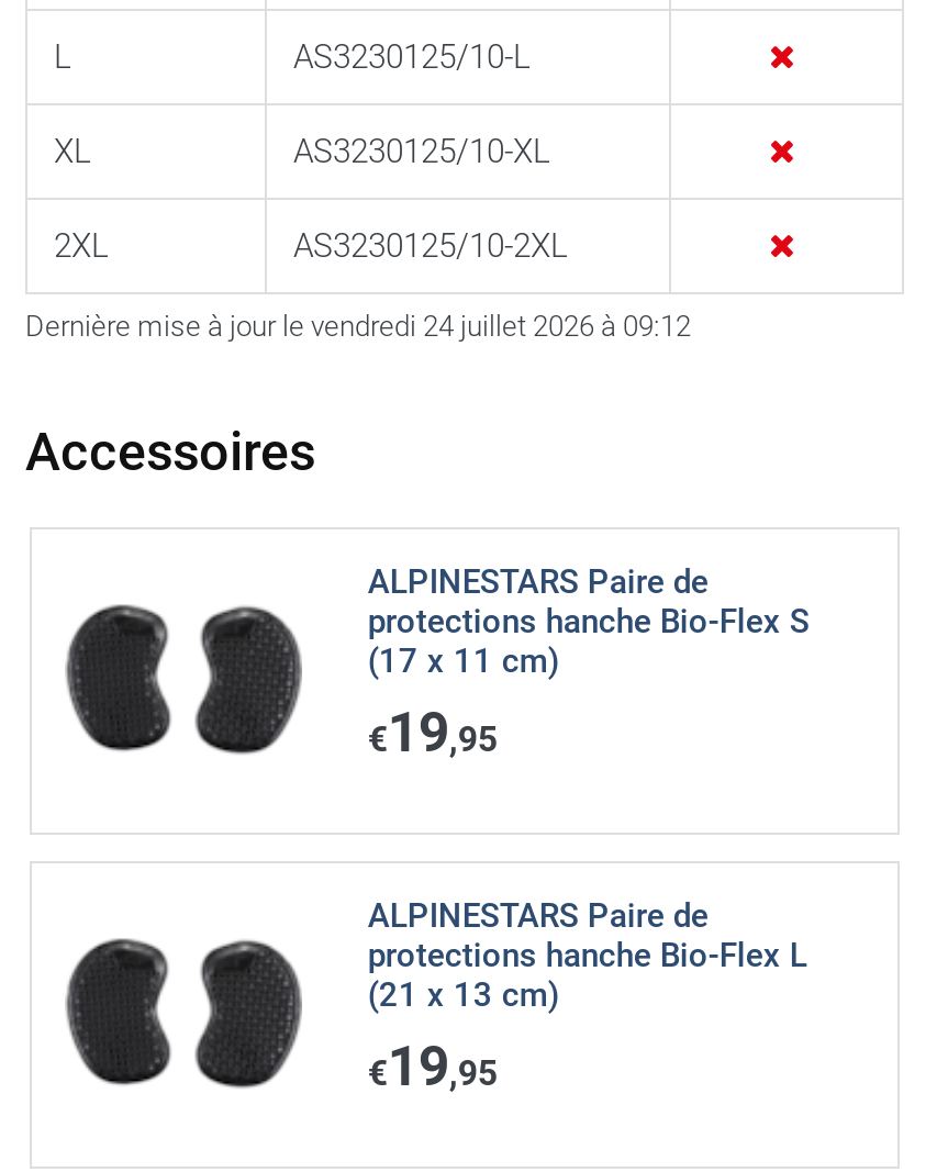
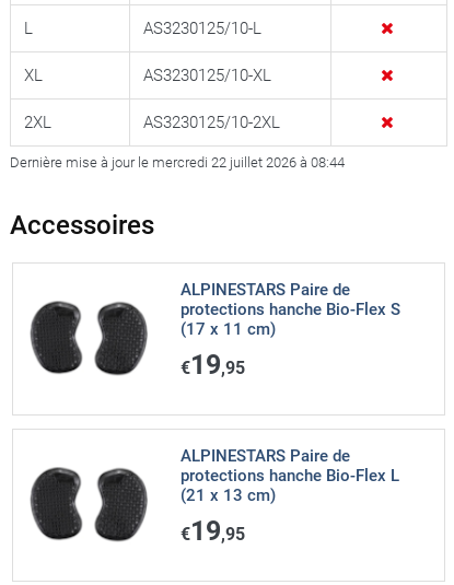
- Dernière mise à jour le vendredi 24 juillet 2026 à 09:12
+ Dernière mise à jour le mercredi 22 juillet 2026 à 08:44
